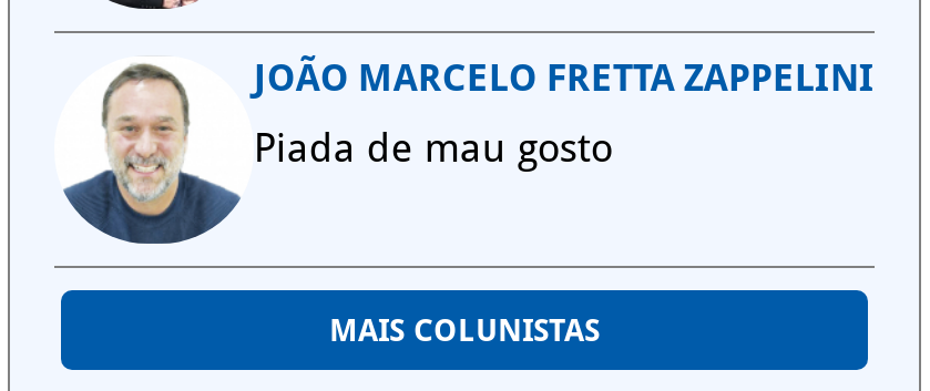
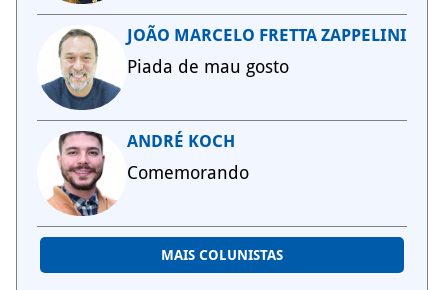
+ [image]
+ ANDRÉ KOCH
+ Comemorando
